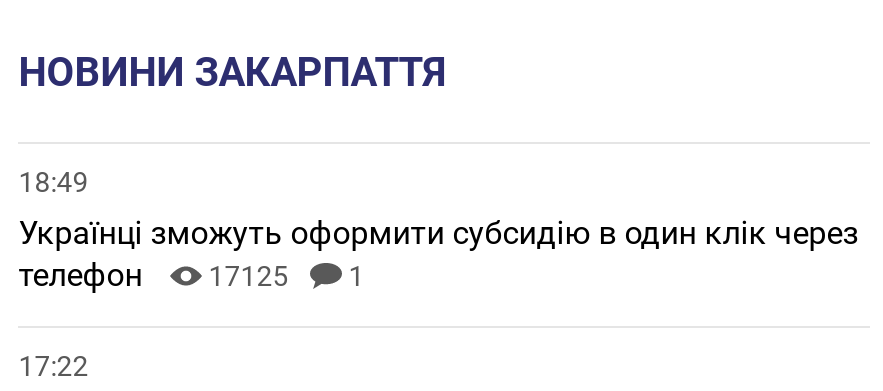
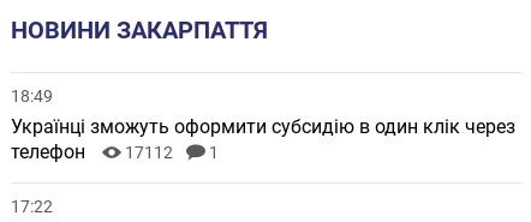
- телефон 17125 1
+ телефон 17112 1
